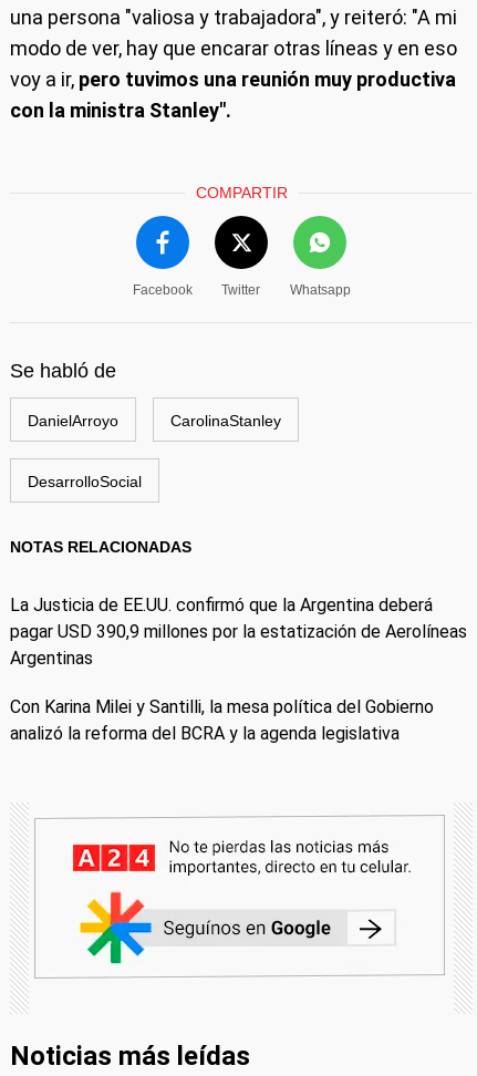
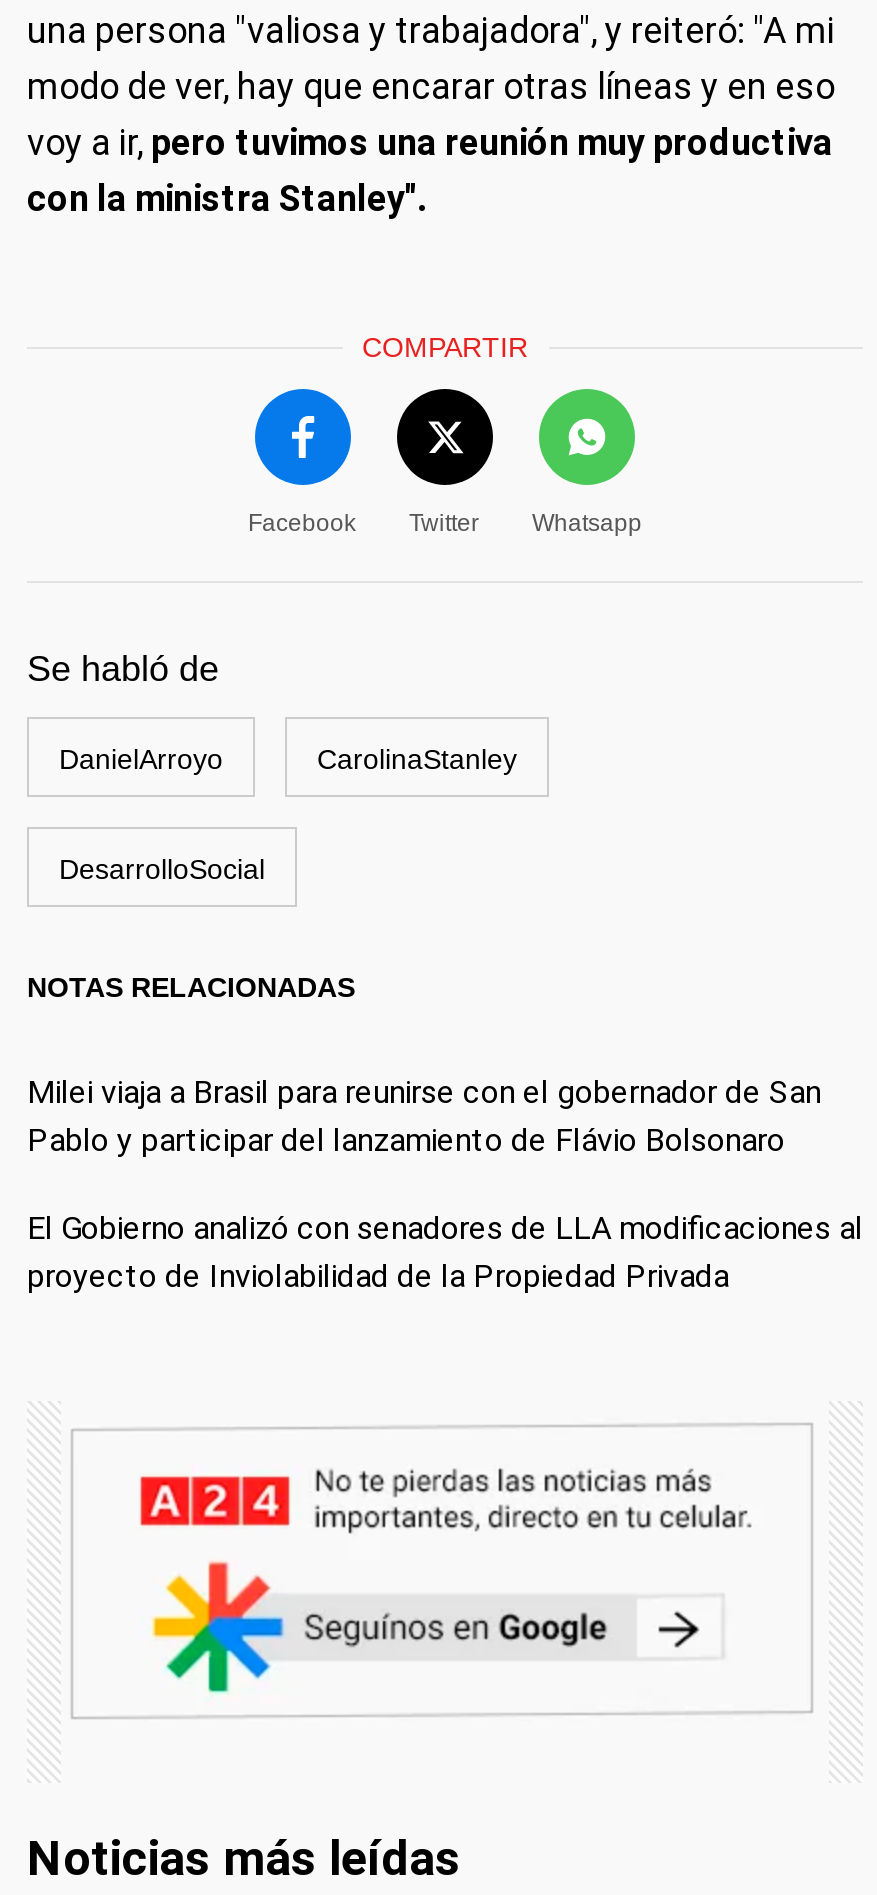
- La Justicia de EE.UU. confirmó que la Argentina deberá
- pagar USD 390,9 millones por la estatización de Aerolíneas
- Argentinas
+ Milei viaja a Brasil para reunirse con el gobernador de San
+ Pablo y participar del lanzamiento de Flávio Bolsonaro

- Con Karina Milei y Santilli, la mesa política del Gobierno
- analizó la reforma del BCRA y la agenda legislativa
+ El Gobierno analizó con senadores de LLA modificaciones al
+ proyecto de Inviolabilidad de la Propiedad Privada
